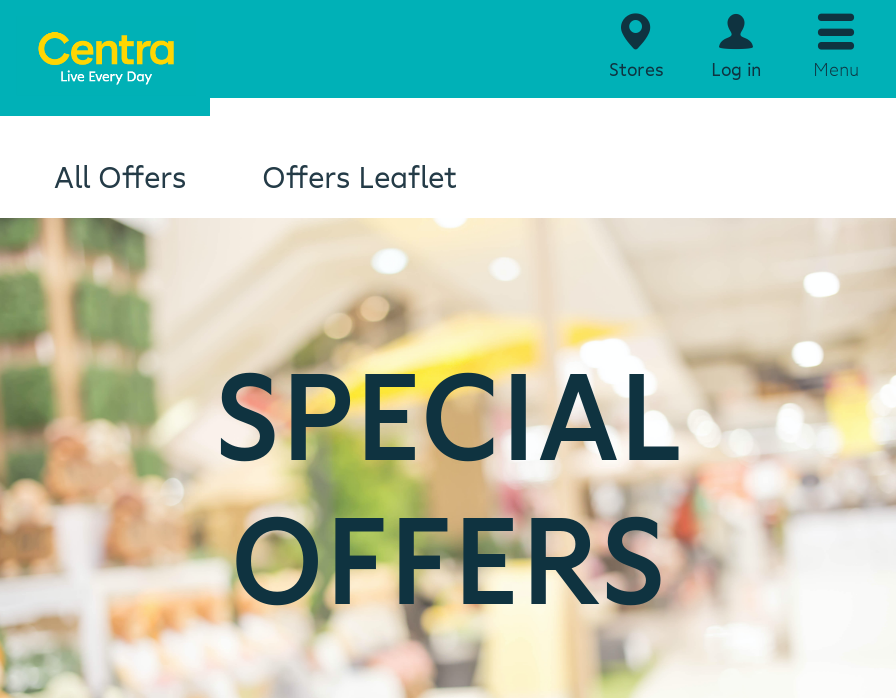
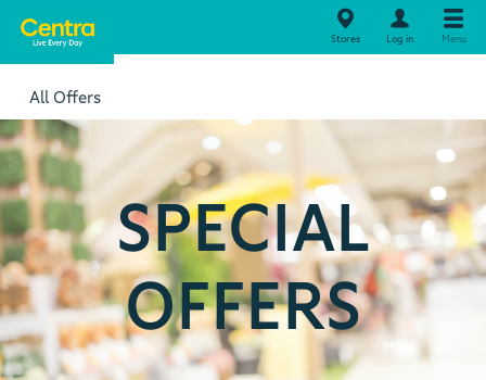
- Offers Leaflet
